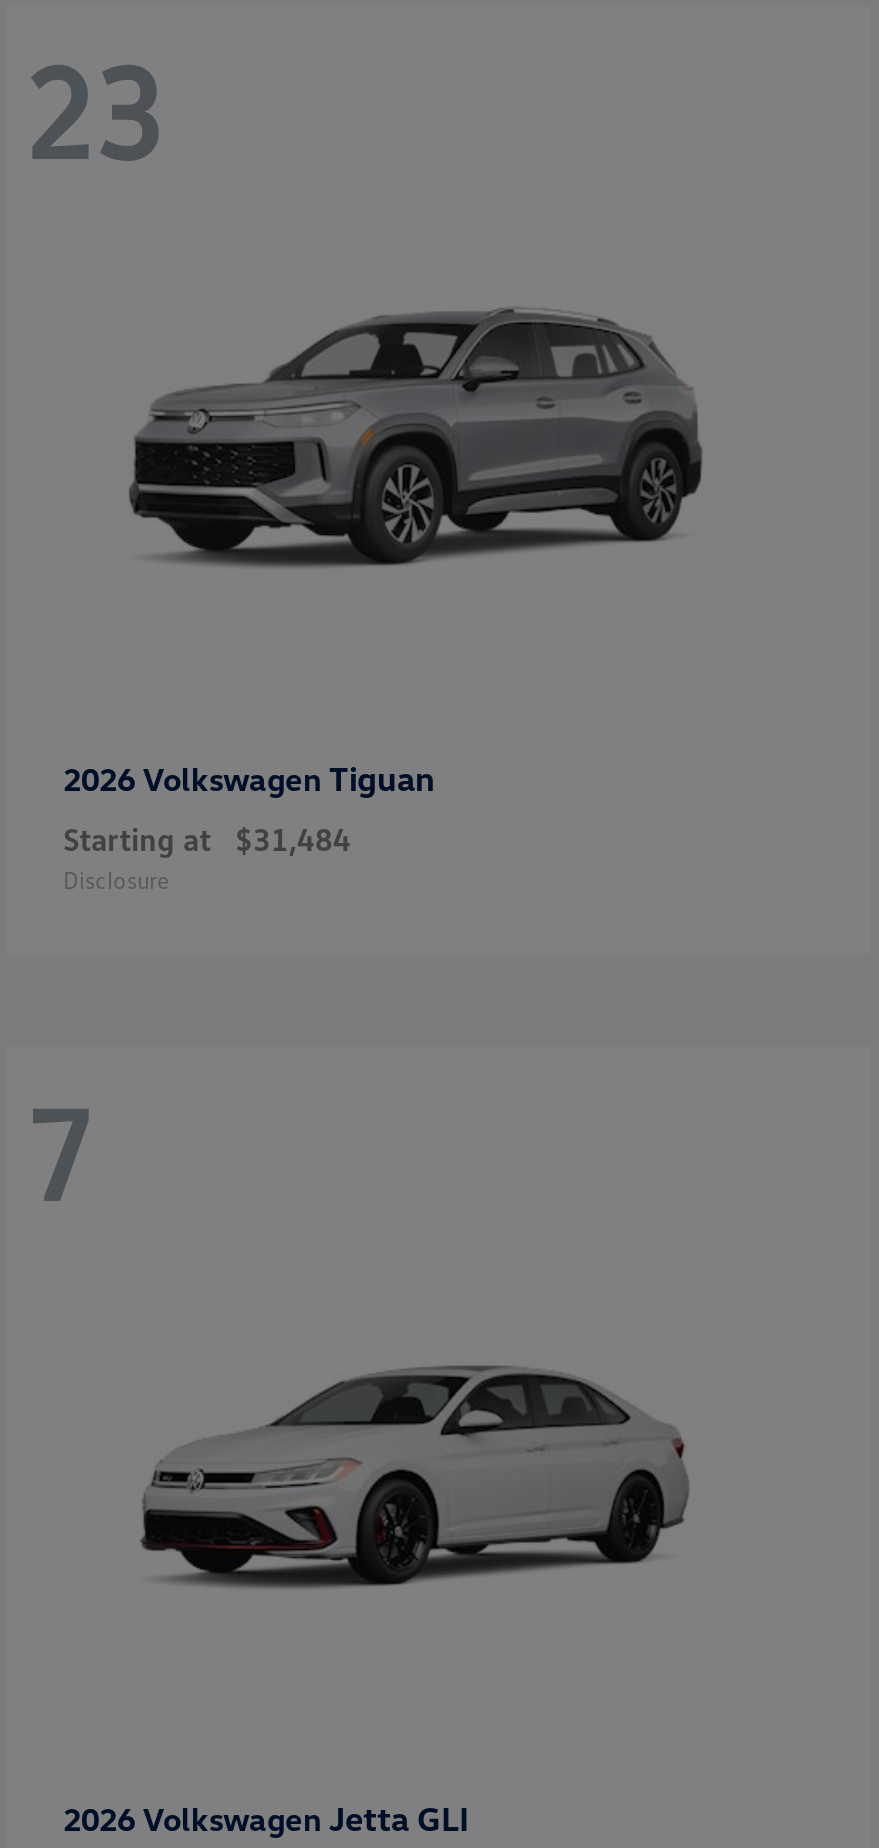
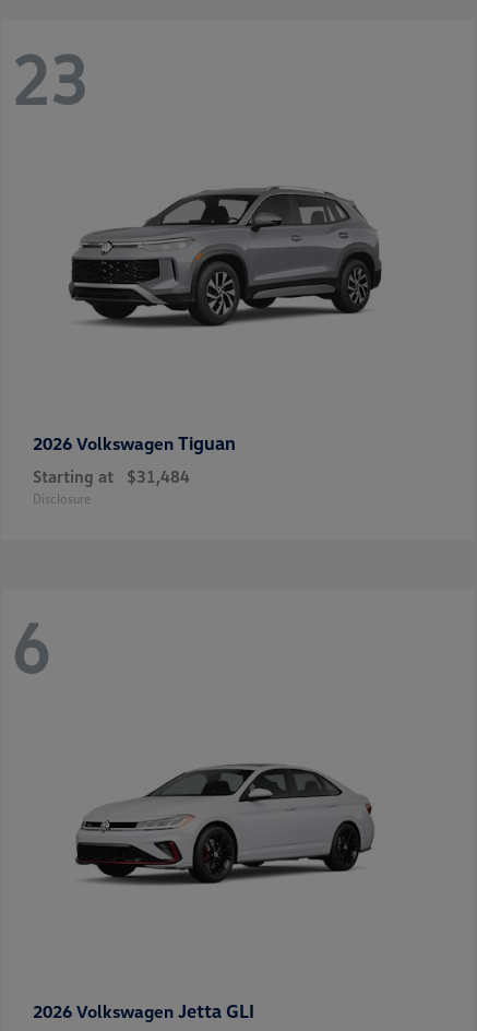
- 7
+ 6
